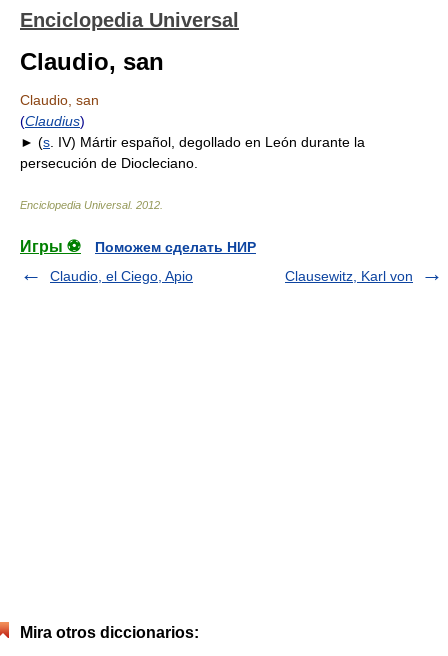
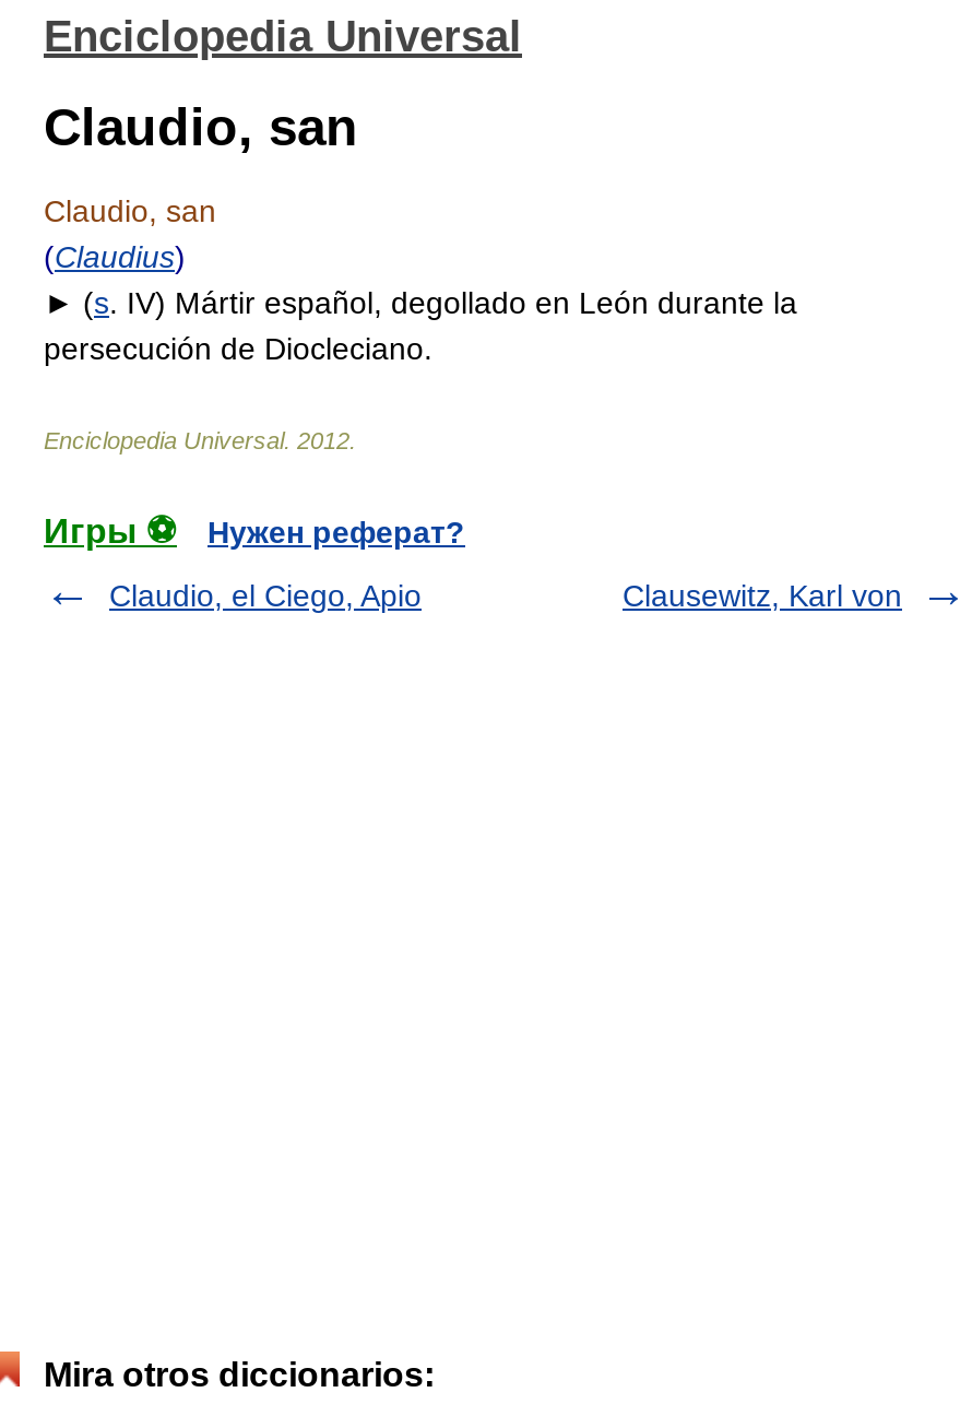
- Поможем сделать НИР
+ Нужен реферат?
